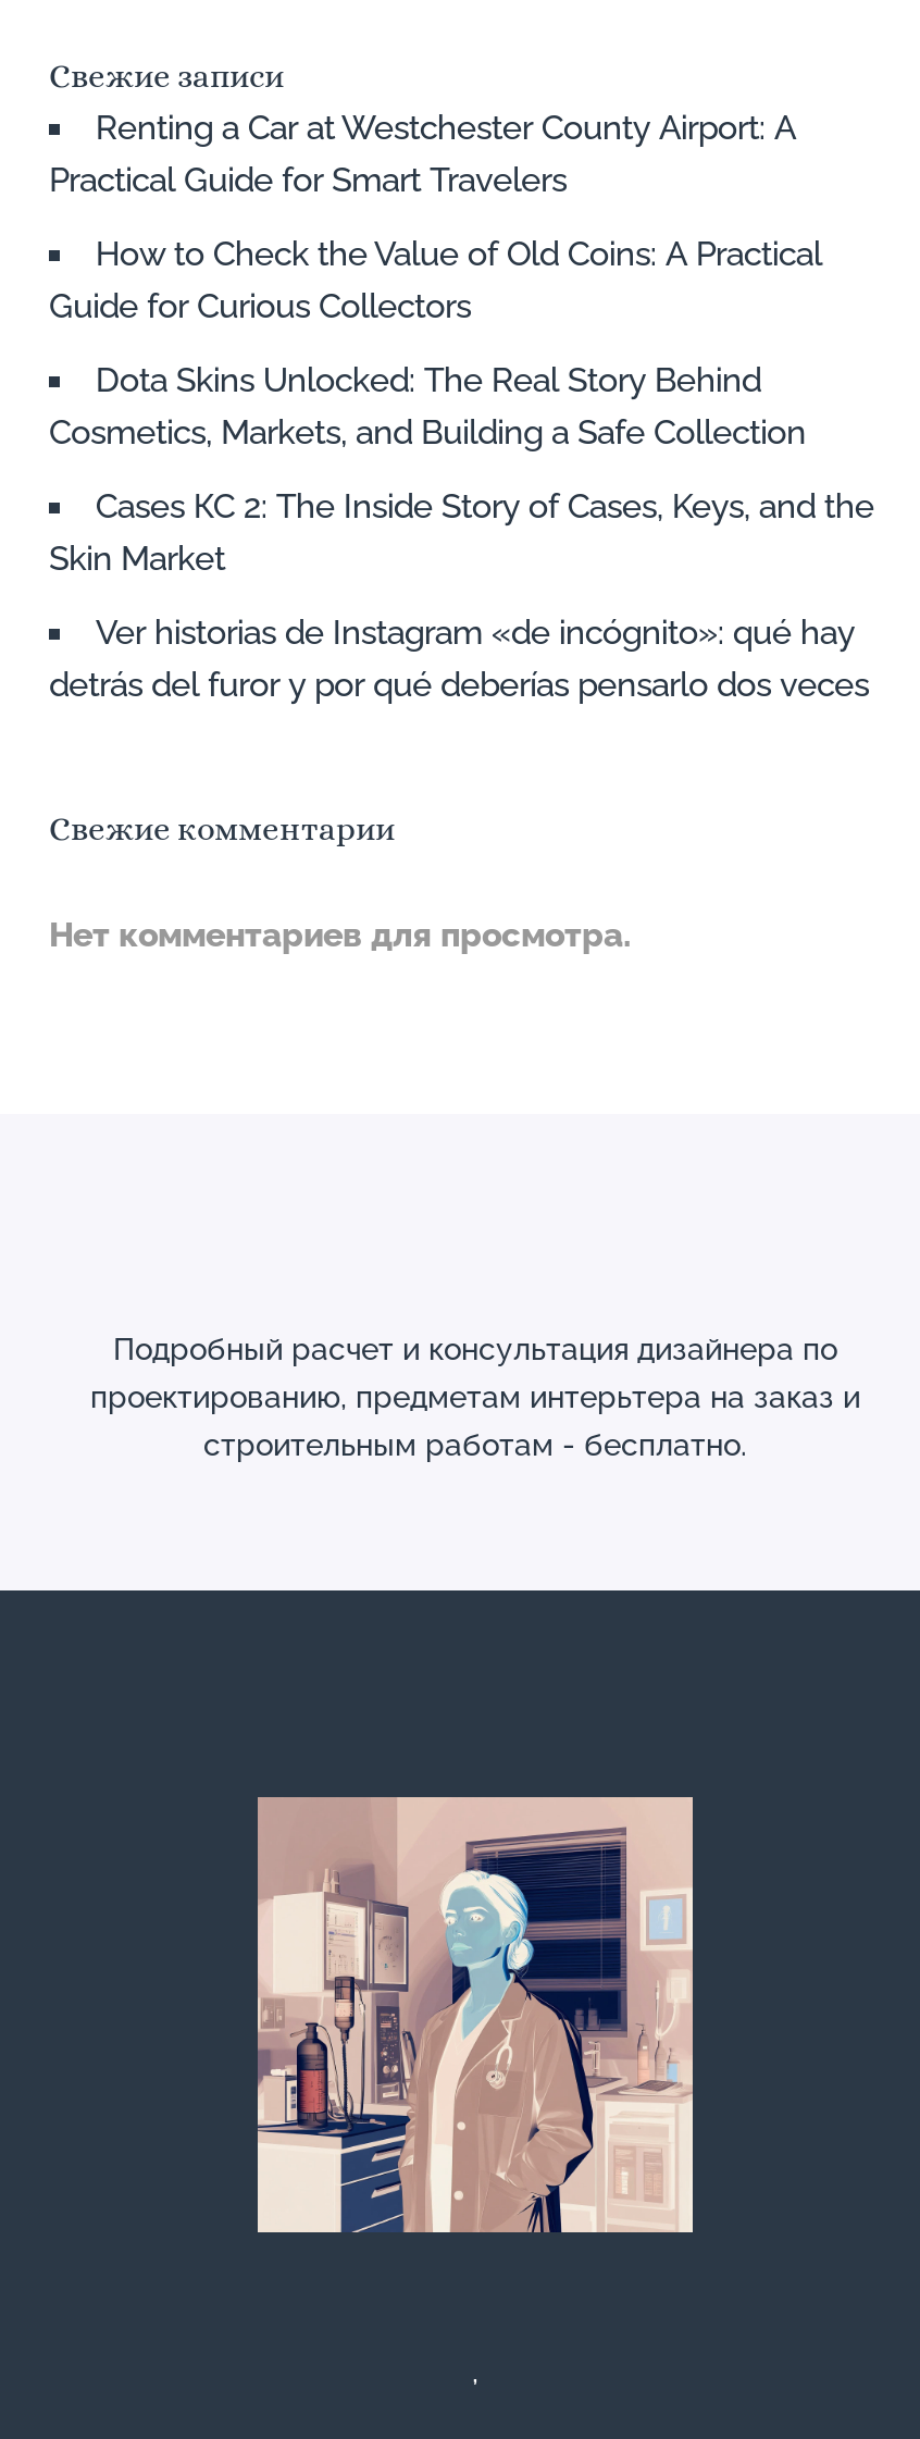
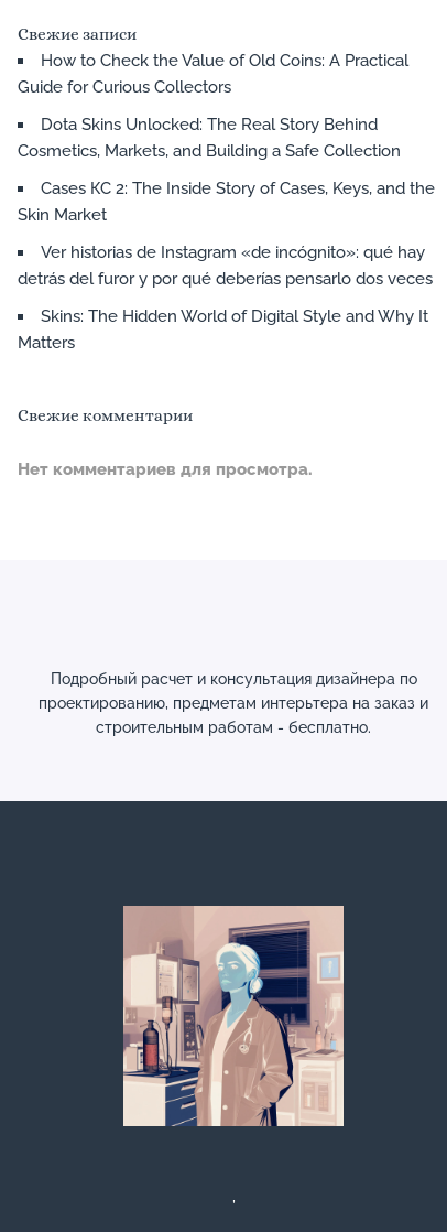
- Renting a Car at Westchester County Airport: A
- Practical Guide for Smart Travelers

moved up: How to Check the Value of Old Coins: A Practical | Guide for Curious Collectors | Dota Skins Unlocked: The Real Story Behind | Cosmetics, Markets, and Building a Safe Collection | Сases КС 2: The Inside Story of Cases, Keys, and the | Skin Market | Ver historias de Instagram «de incógnito»: qué hay | detrás del furor y por qué deberías pensarlo dos veces

+ Skins: The Hidden World of Digital Style and Why It
+ Matters
